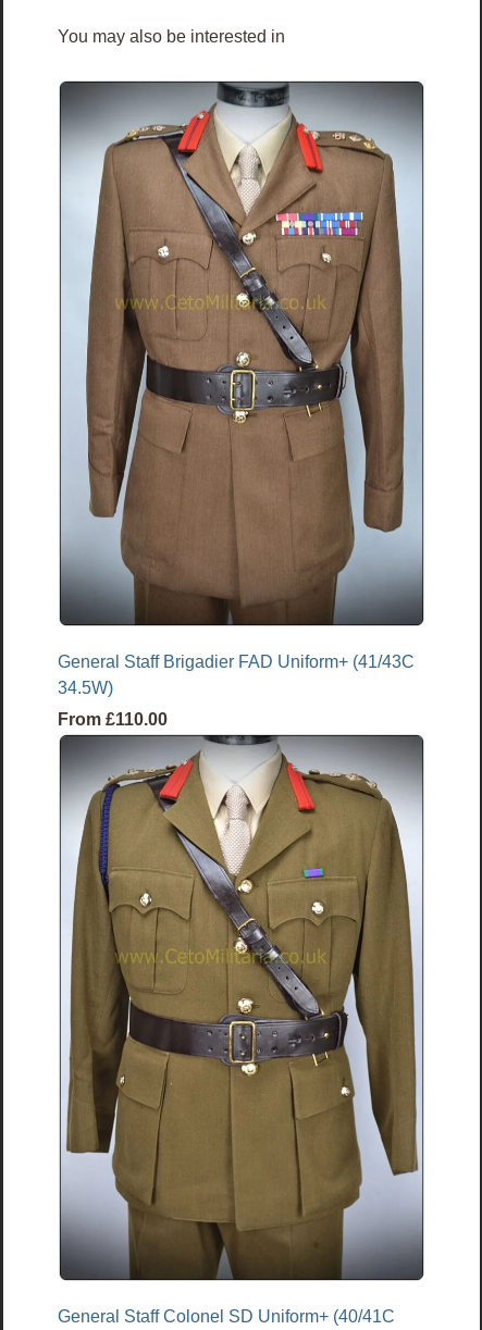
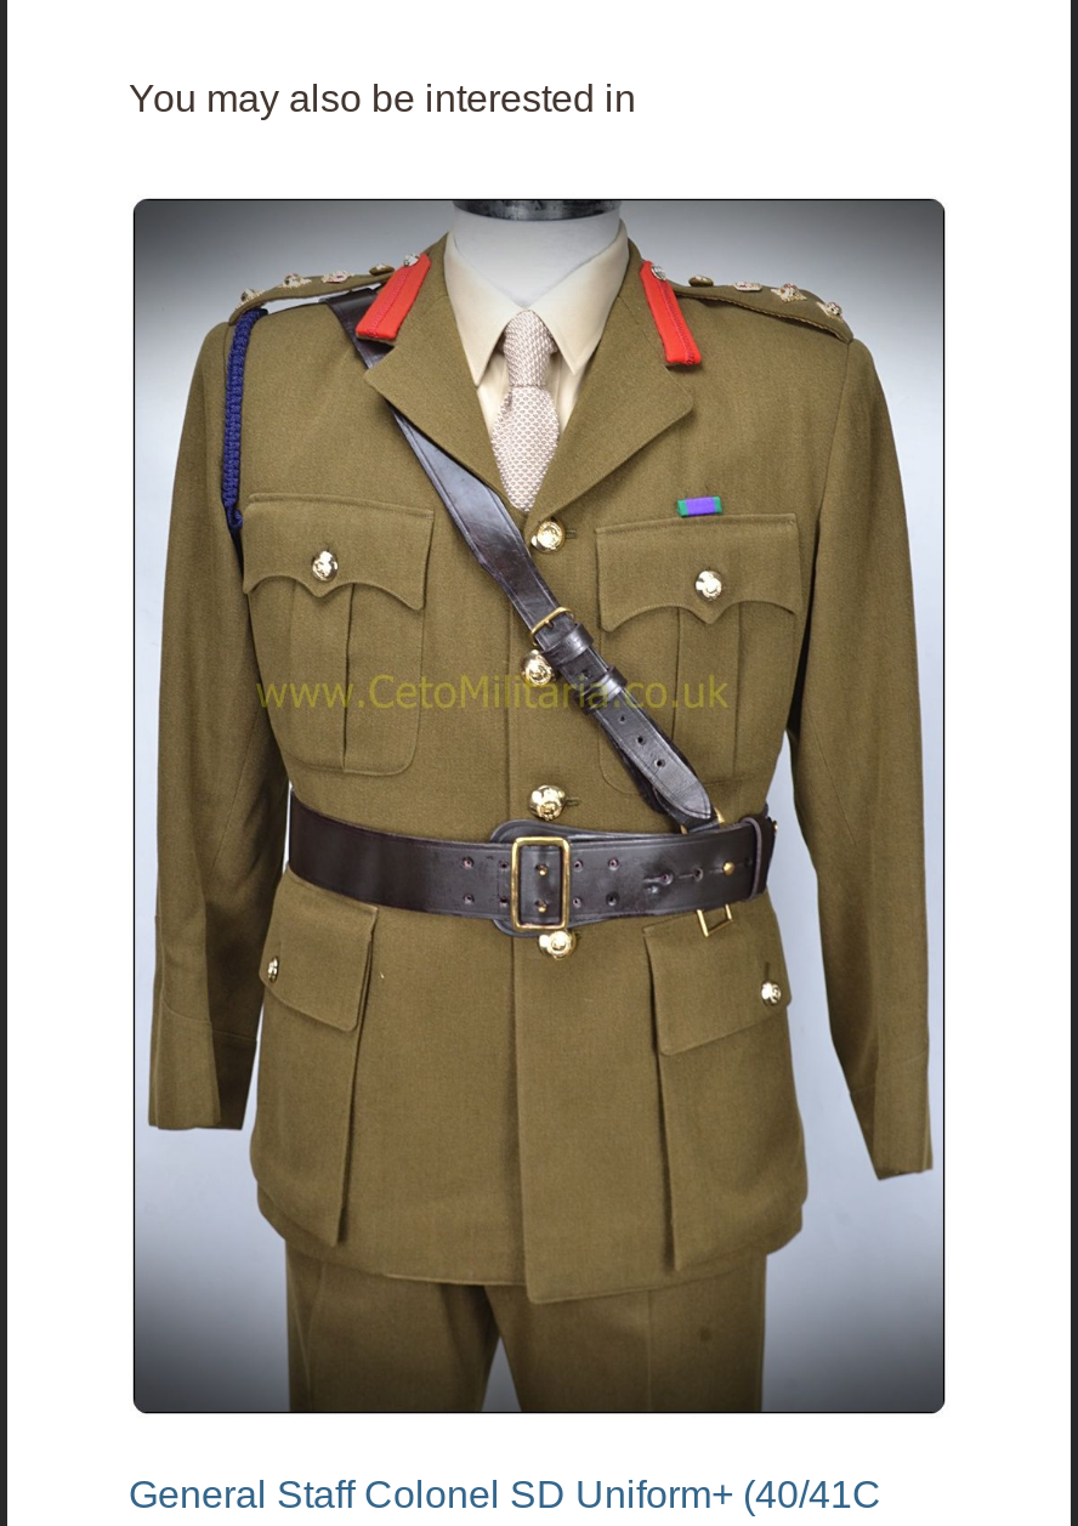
- [image]
- General Staff Brigadier FAD Uniform+ (41/43C
- 34.5W)
- From £110.00
